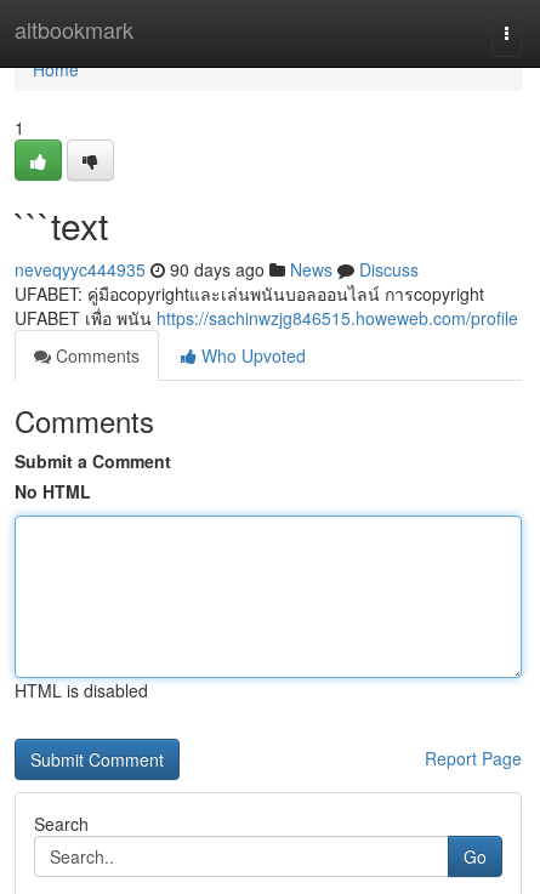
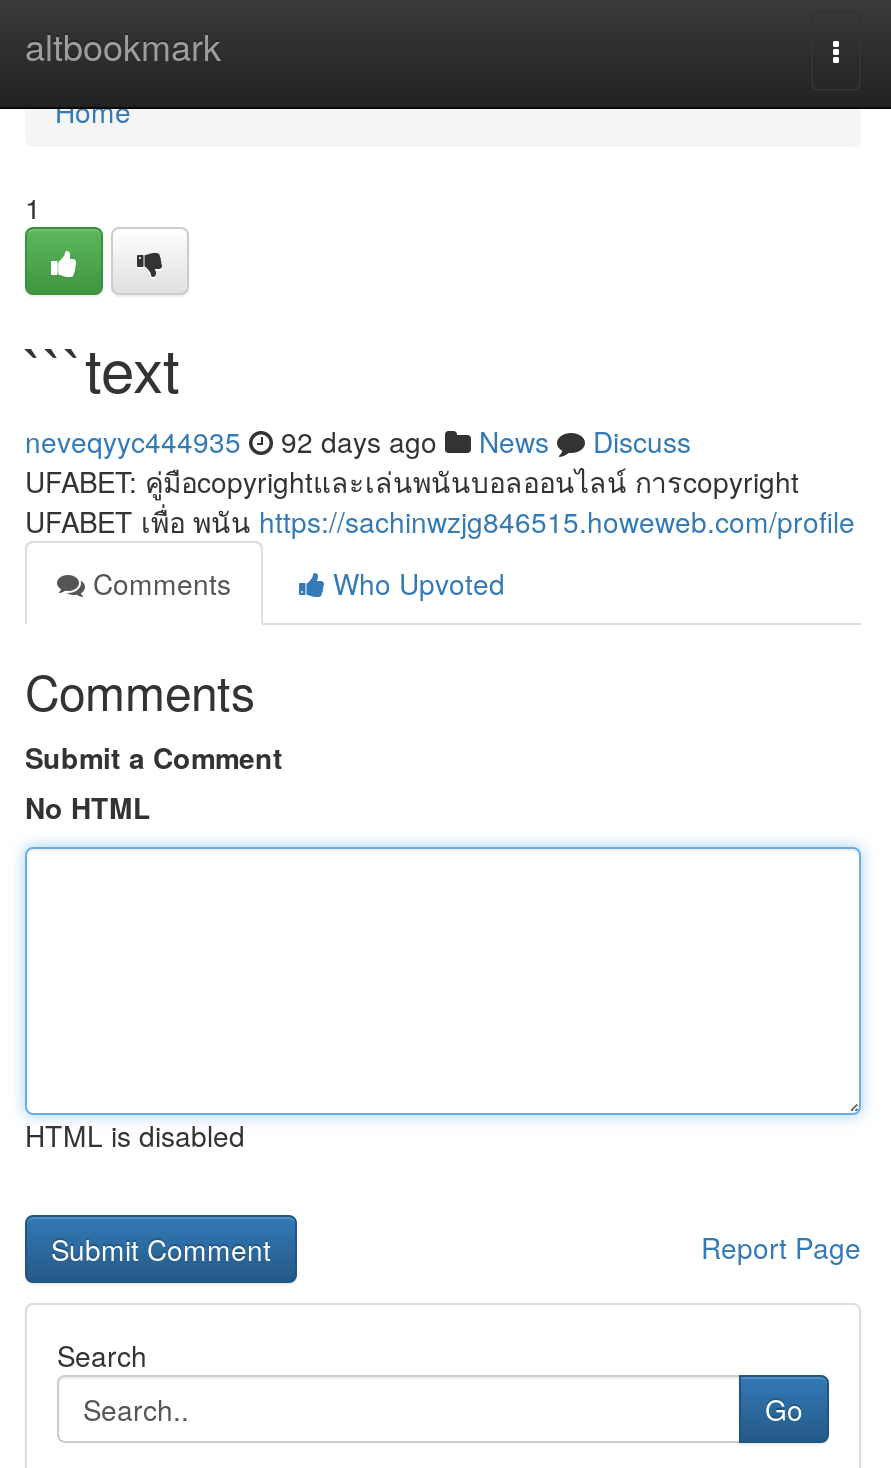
- neveqyyc444935 90 days ago News Discuss
+ neveqyyc444935 92 days ago News Discuss
